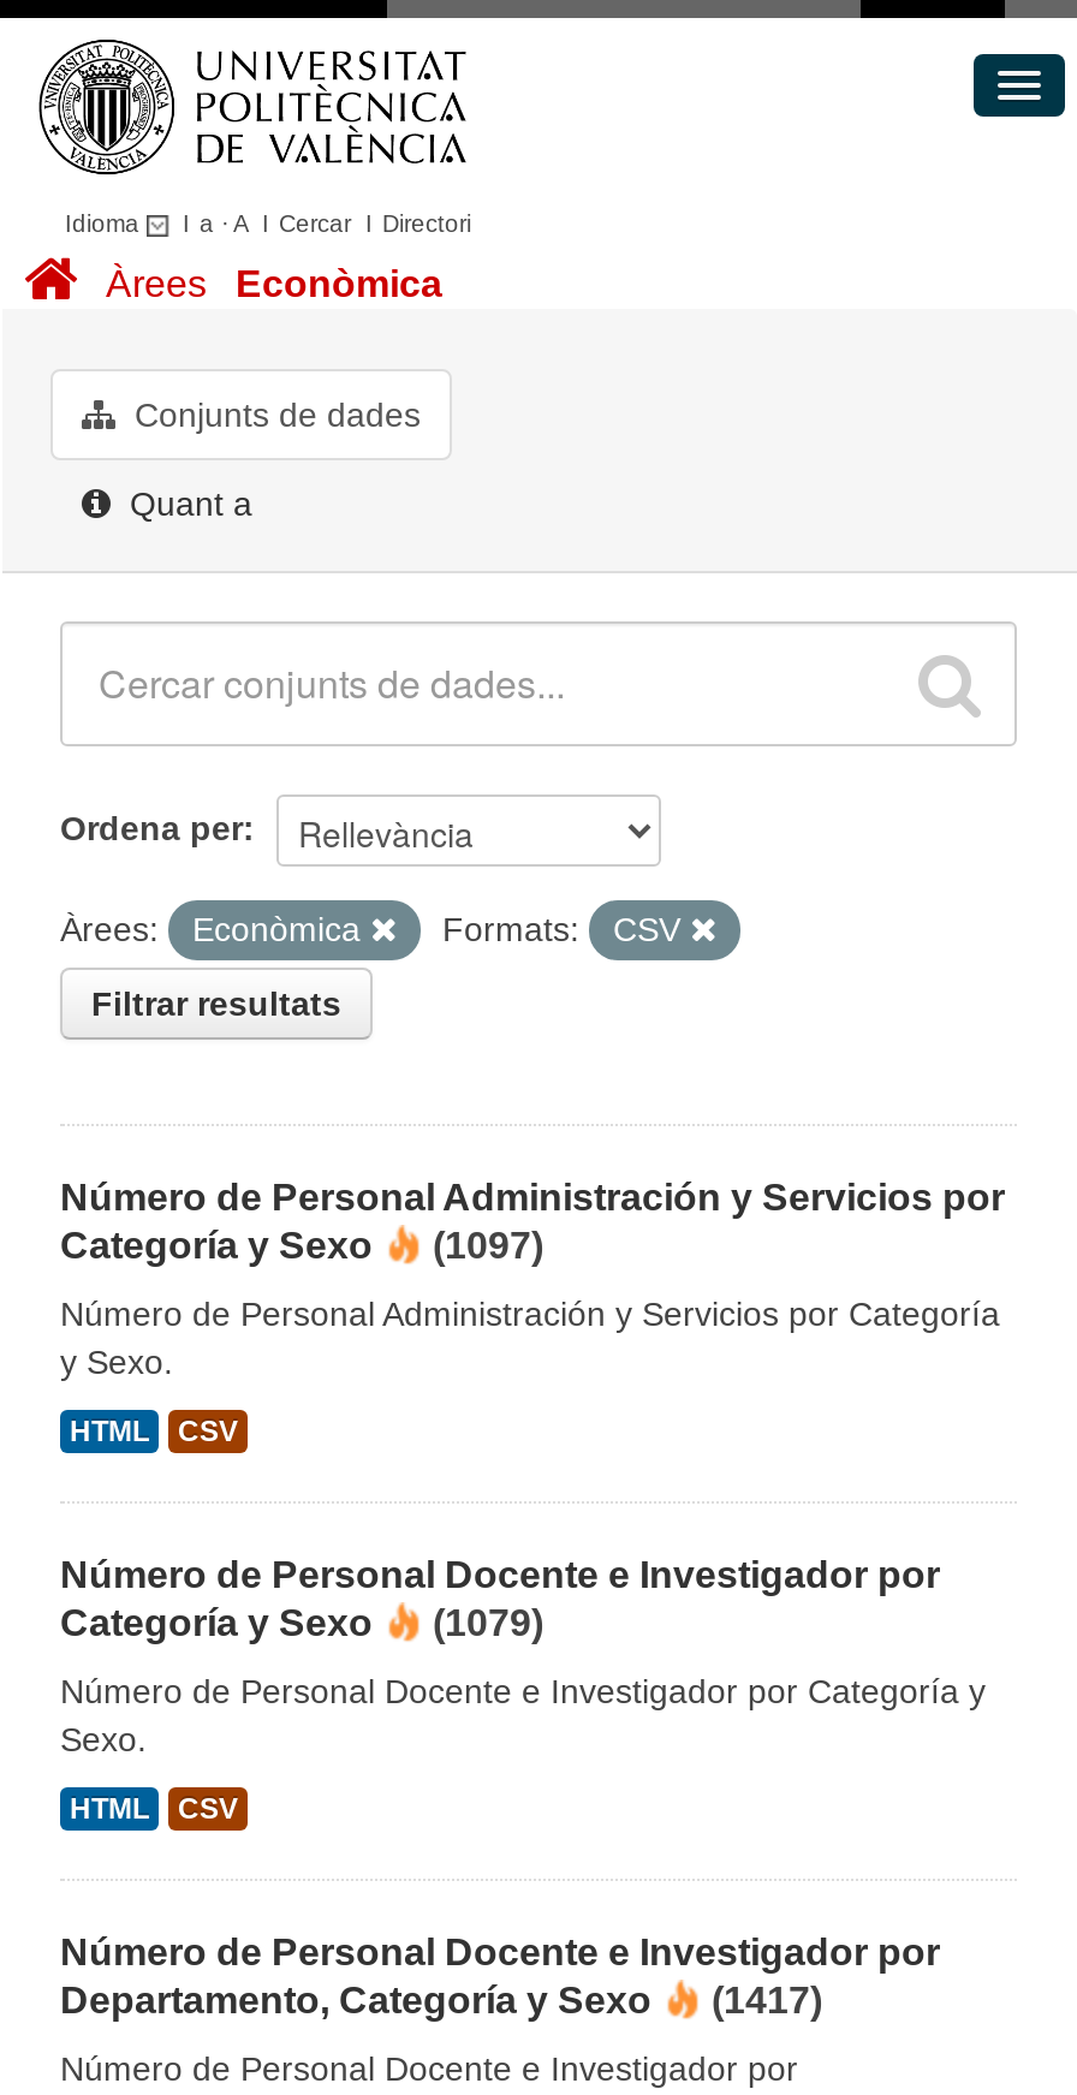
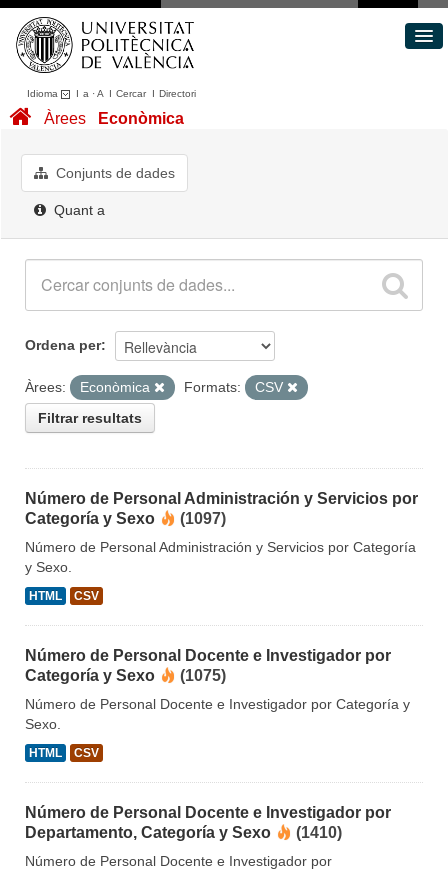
- Categoría y Sexo (1079)
+ Categoría y Sexo (1075)

- Departamento, Categoría y Sexo (1417)
+ Departamento, Categoría y Sexo (1410)
